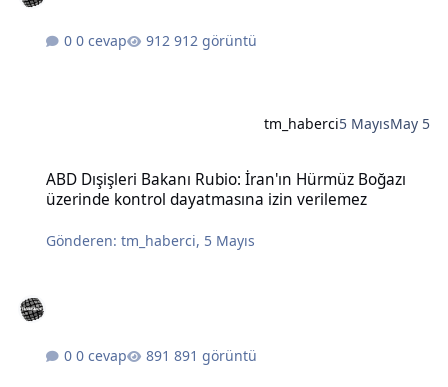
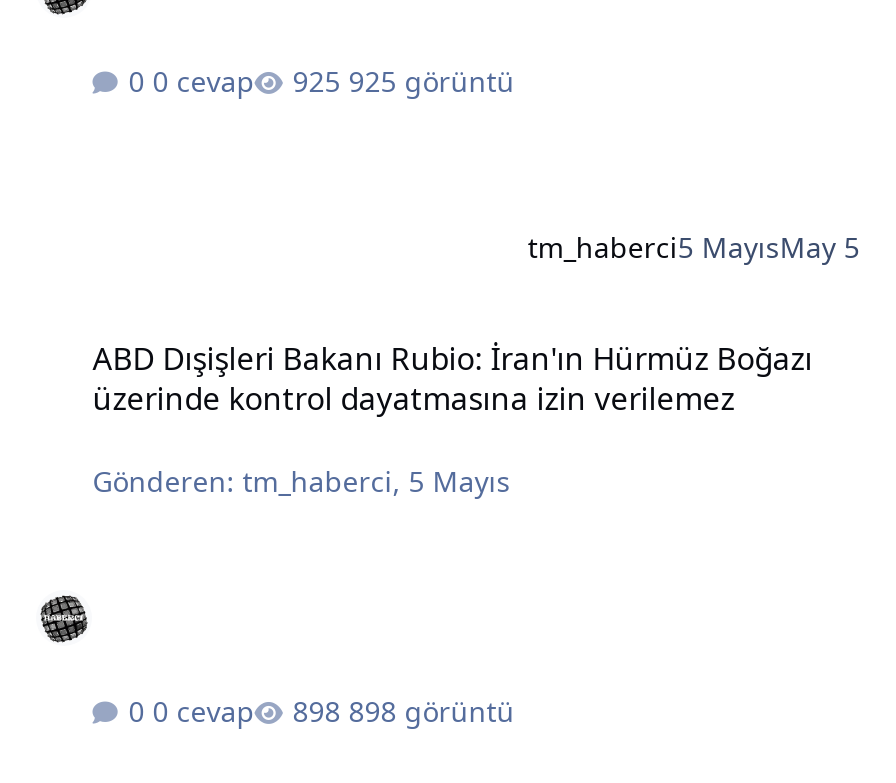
- 912 görüntü
+ 925 görüntü

- 891 görüntü
+ 898 görüntü
